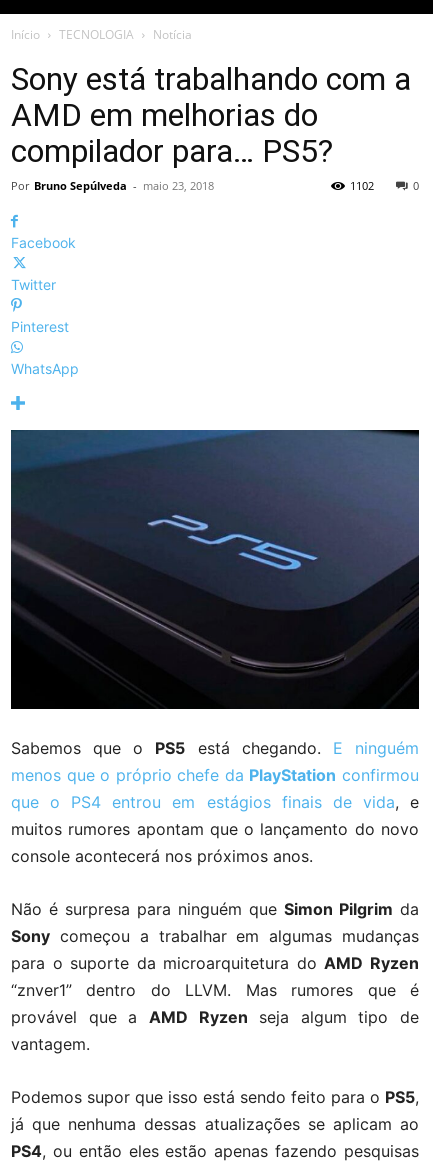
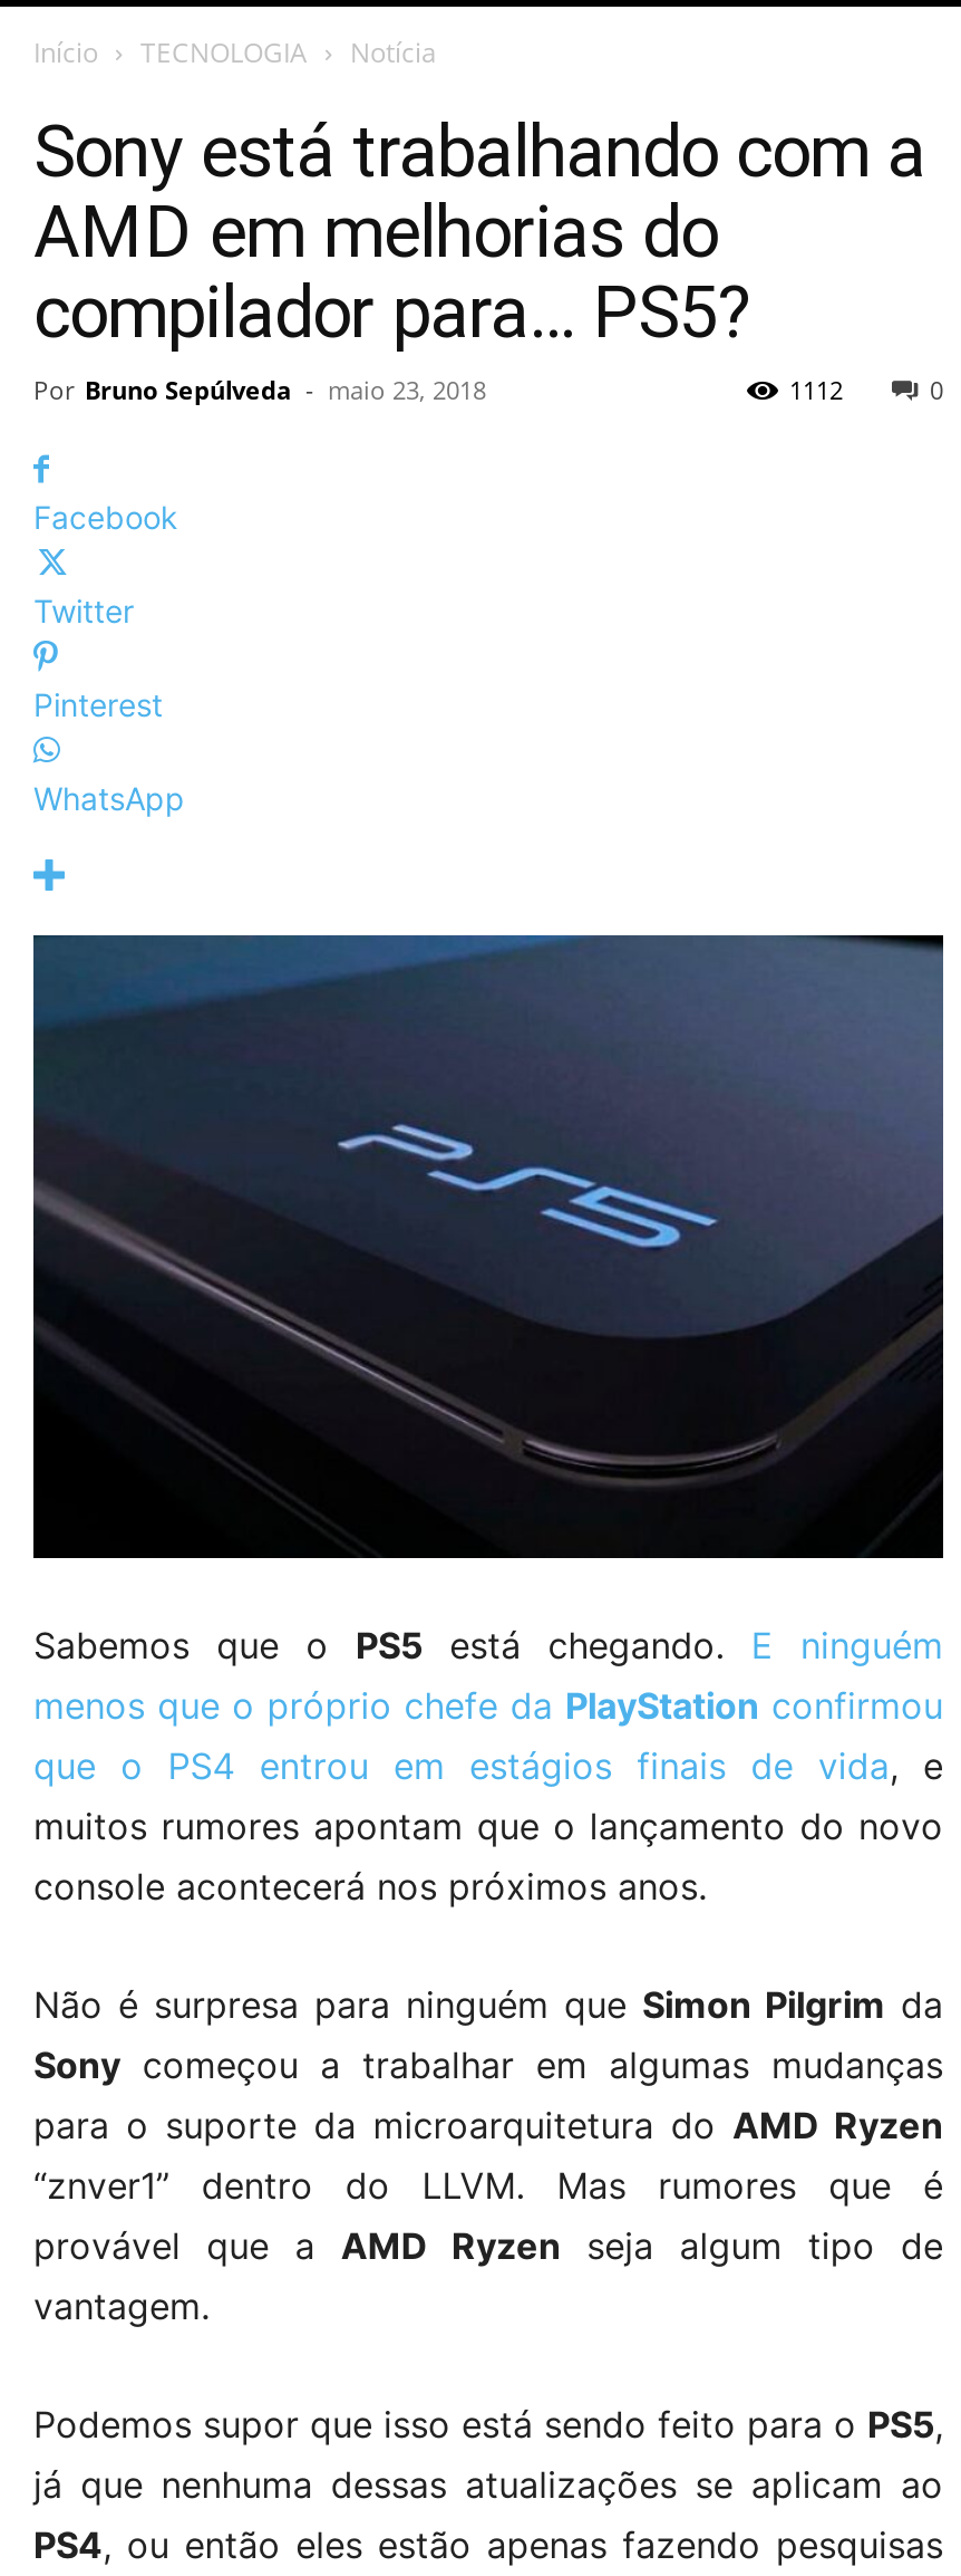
- 1102
+ 1112
